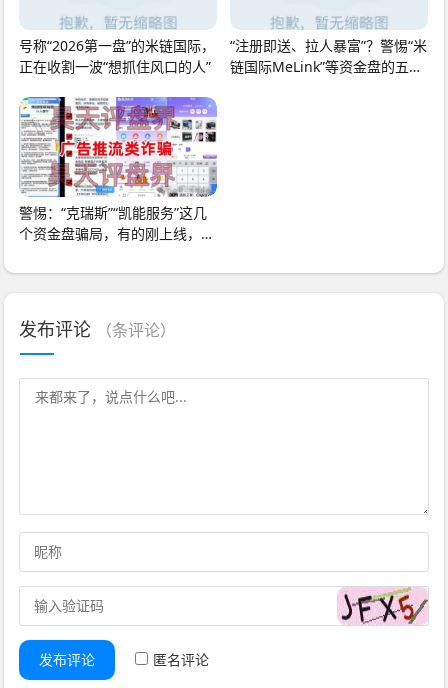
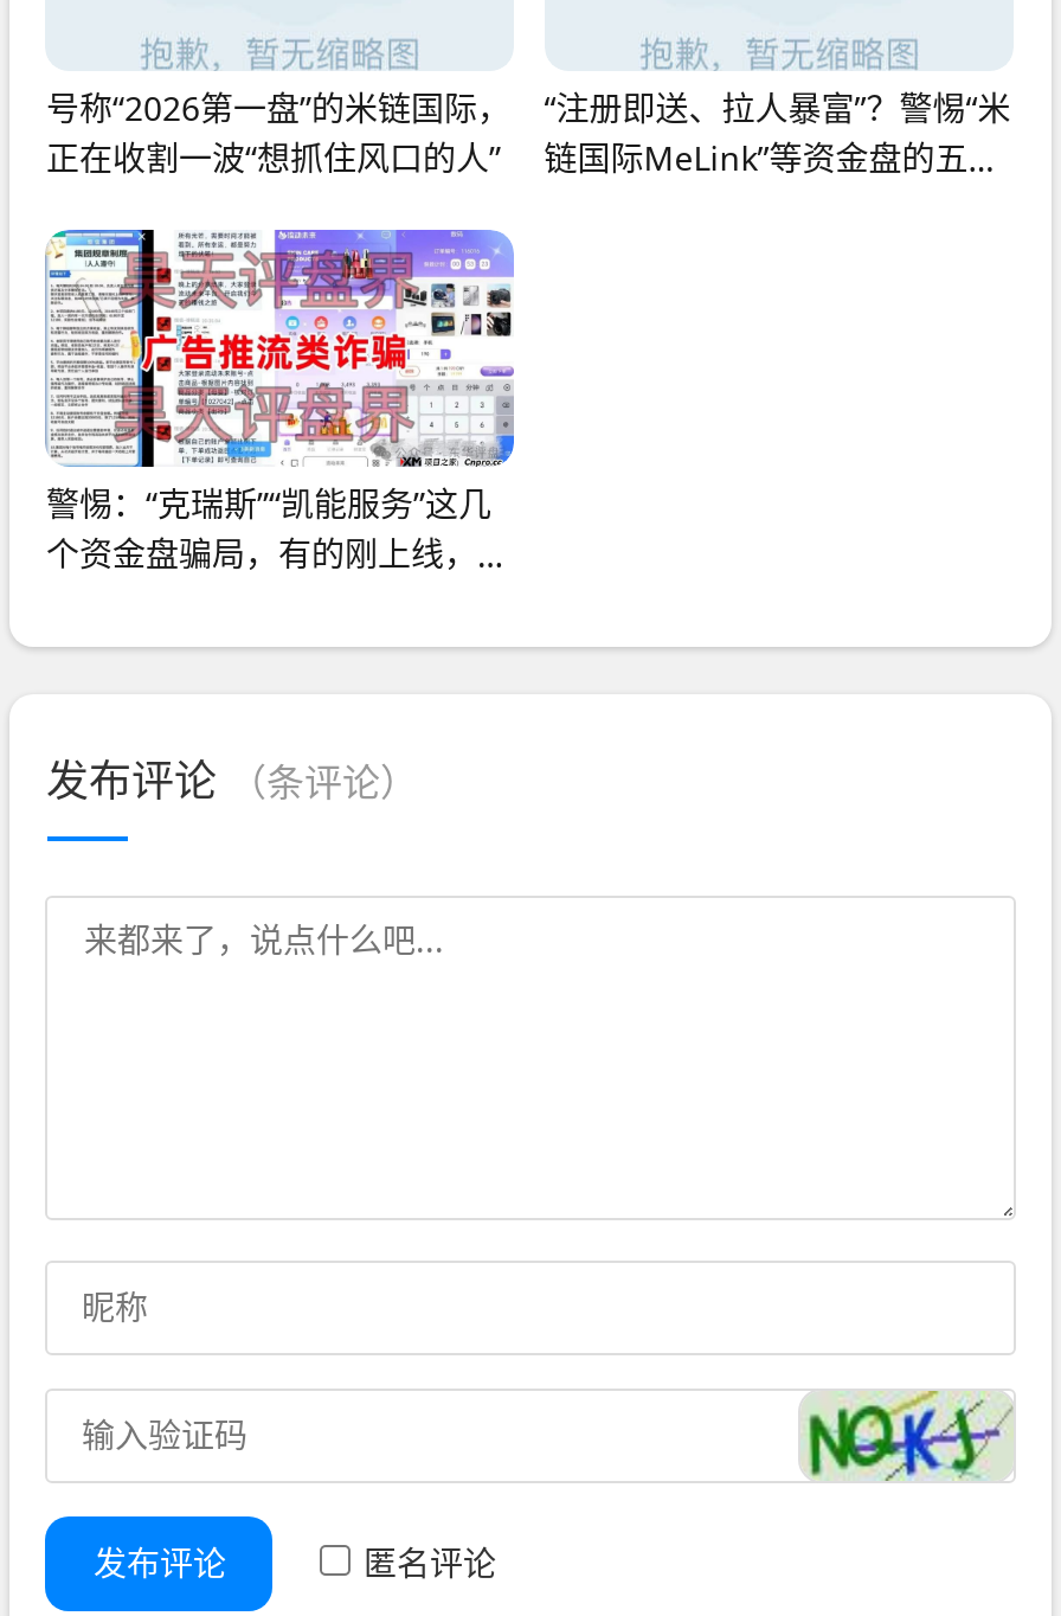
- [image]
+ [image]
